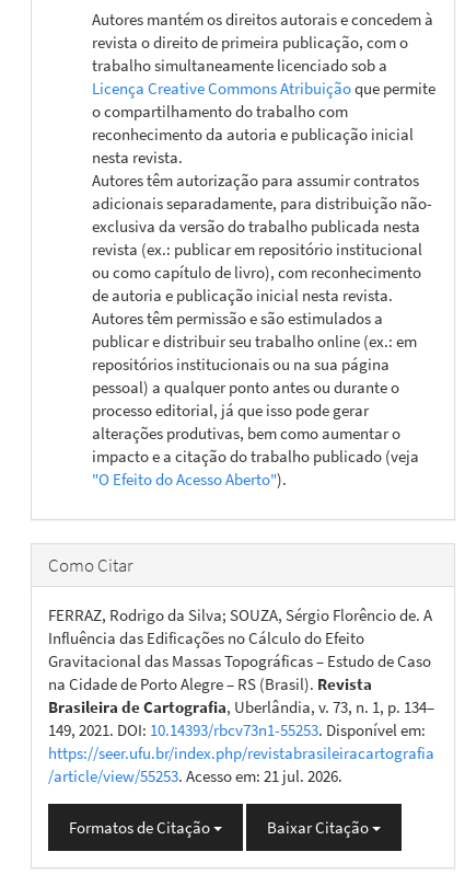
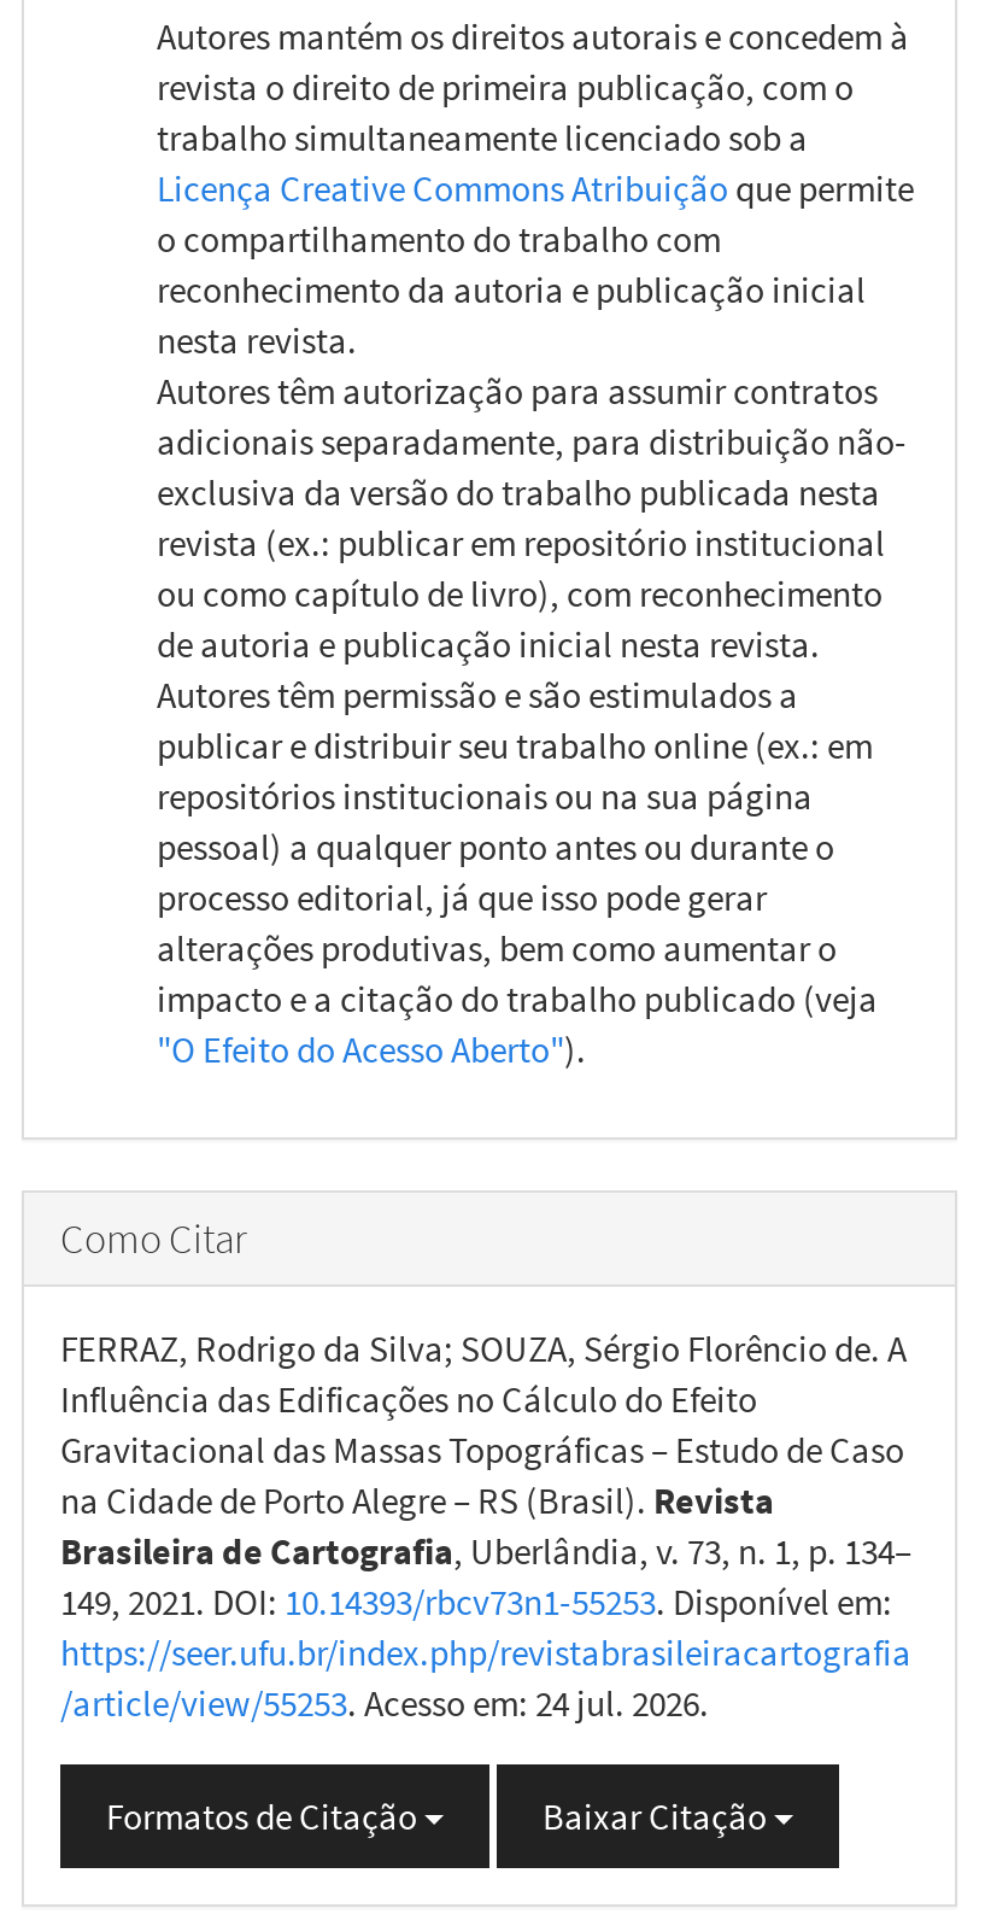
- /article/view/55253. Acesso em: 21 jul. 2026.
+ /article/view/55253. Acesso em: 24 jul. 2026.
